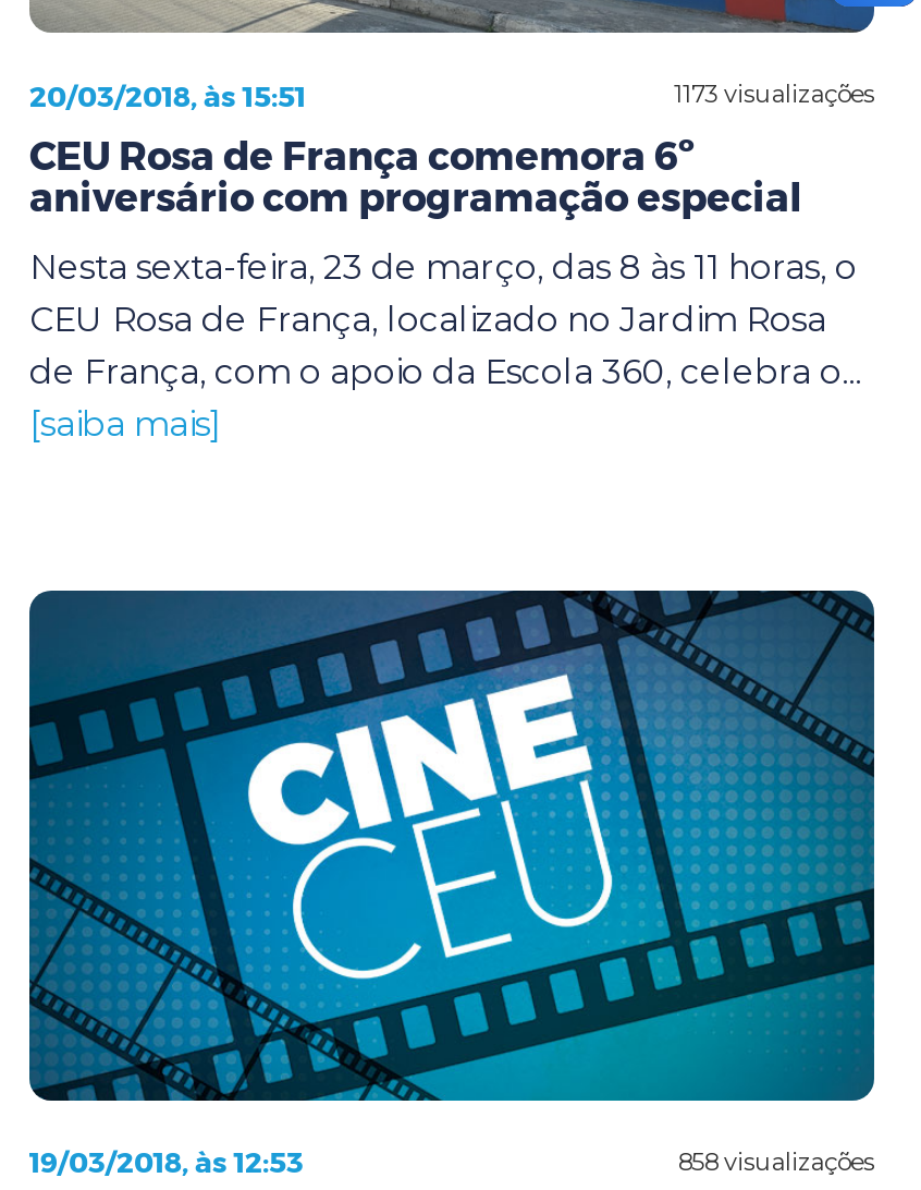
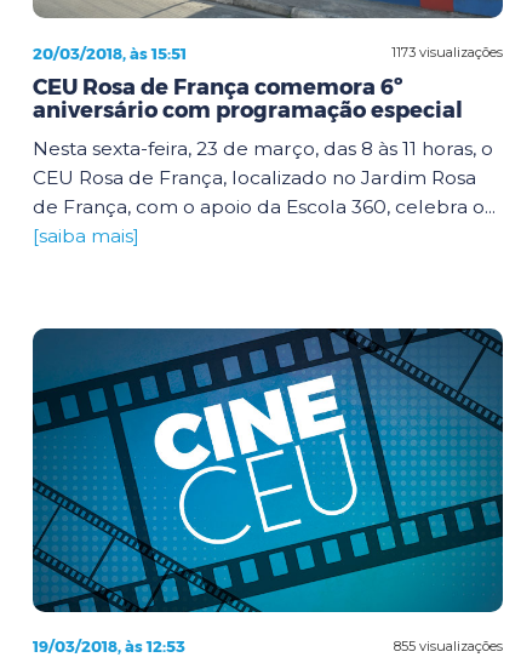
- 858 visualizações
+ 855 visualizações
